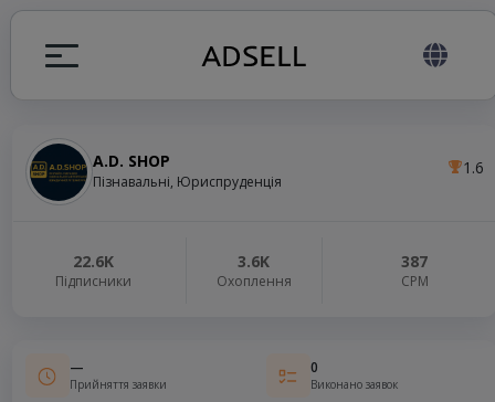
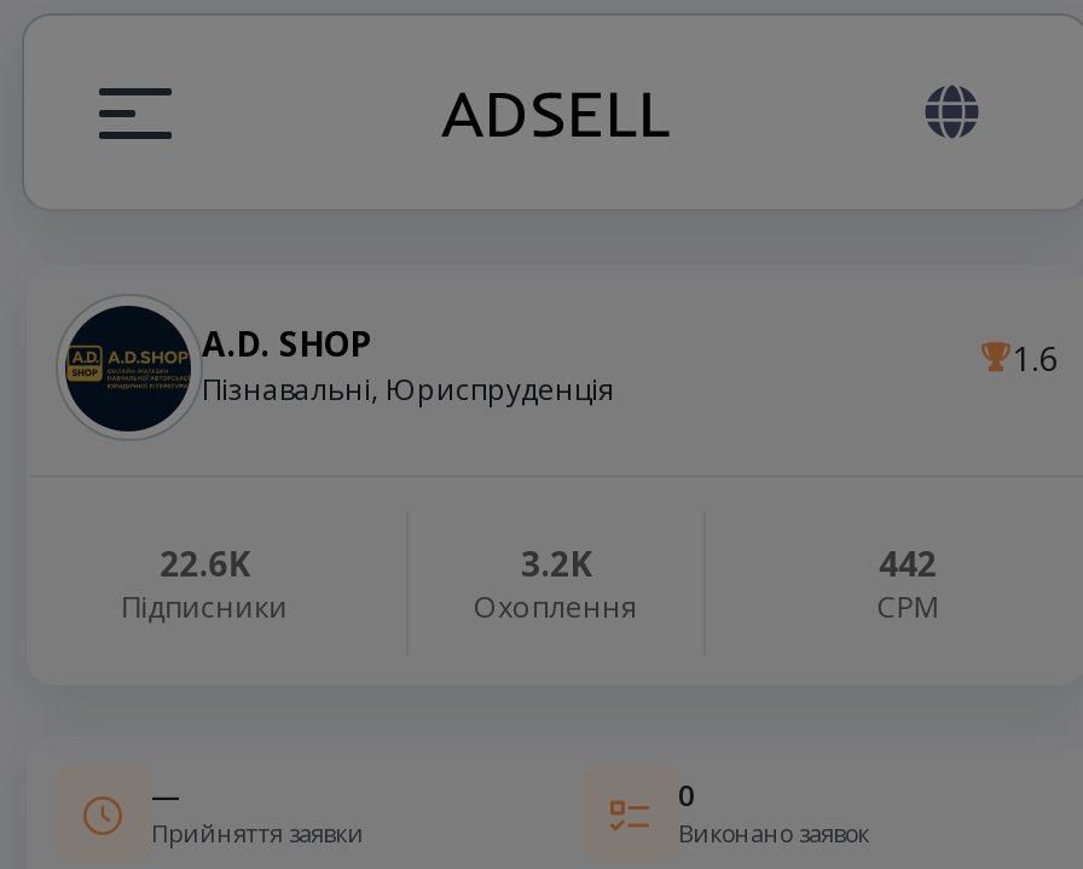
- 3.6K
+ 3.2K

- 387
+ 442
